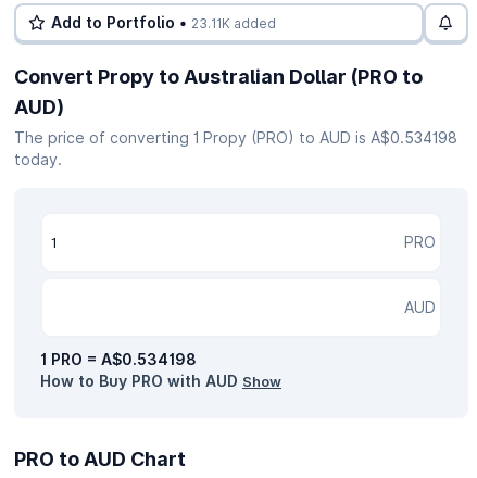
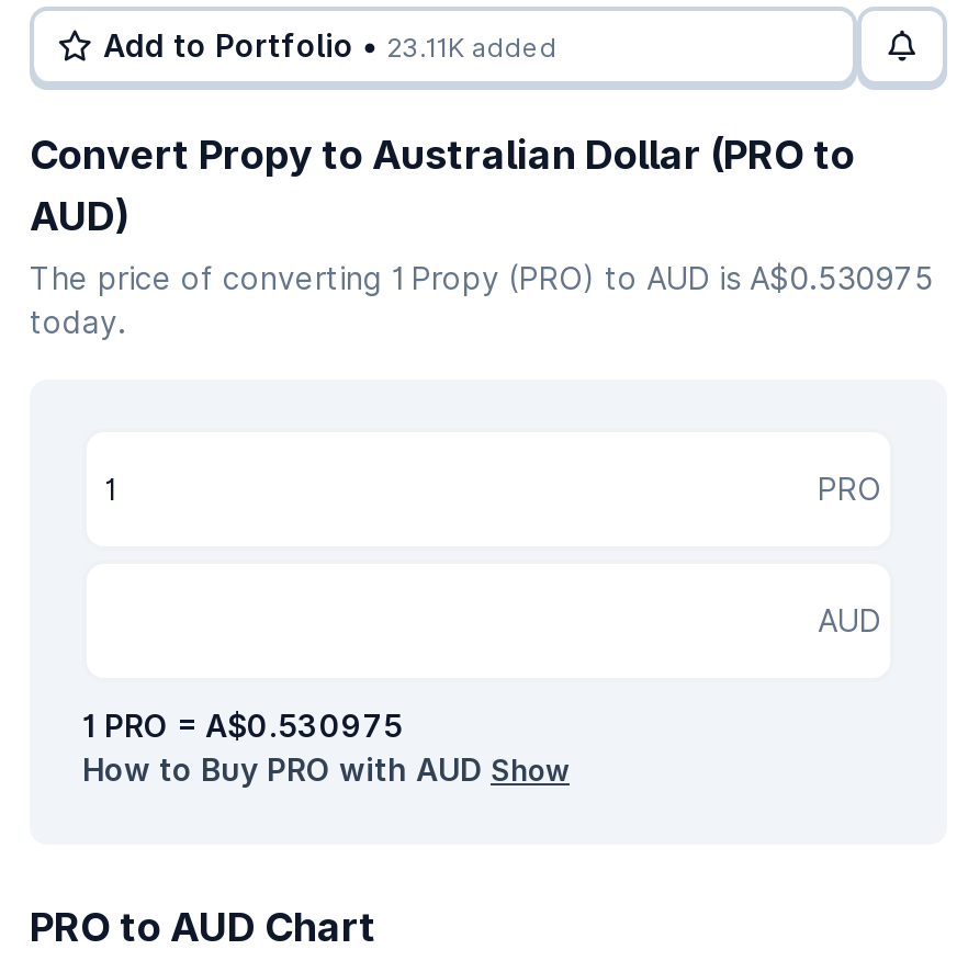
- The price of converting 1 Propy (PRO) to AUD is A$0.534198
+ The price of converting 1 Propy (PRO) to AUD is A$0.530975

- 1 PRO = A$0.534198
+ 1 PRO = A$0.530975
